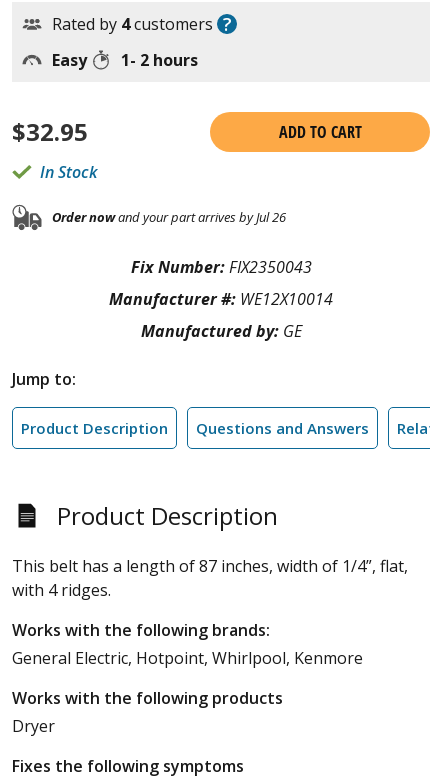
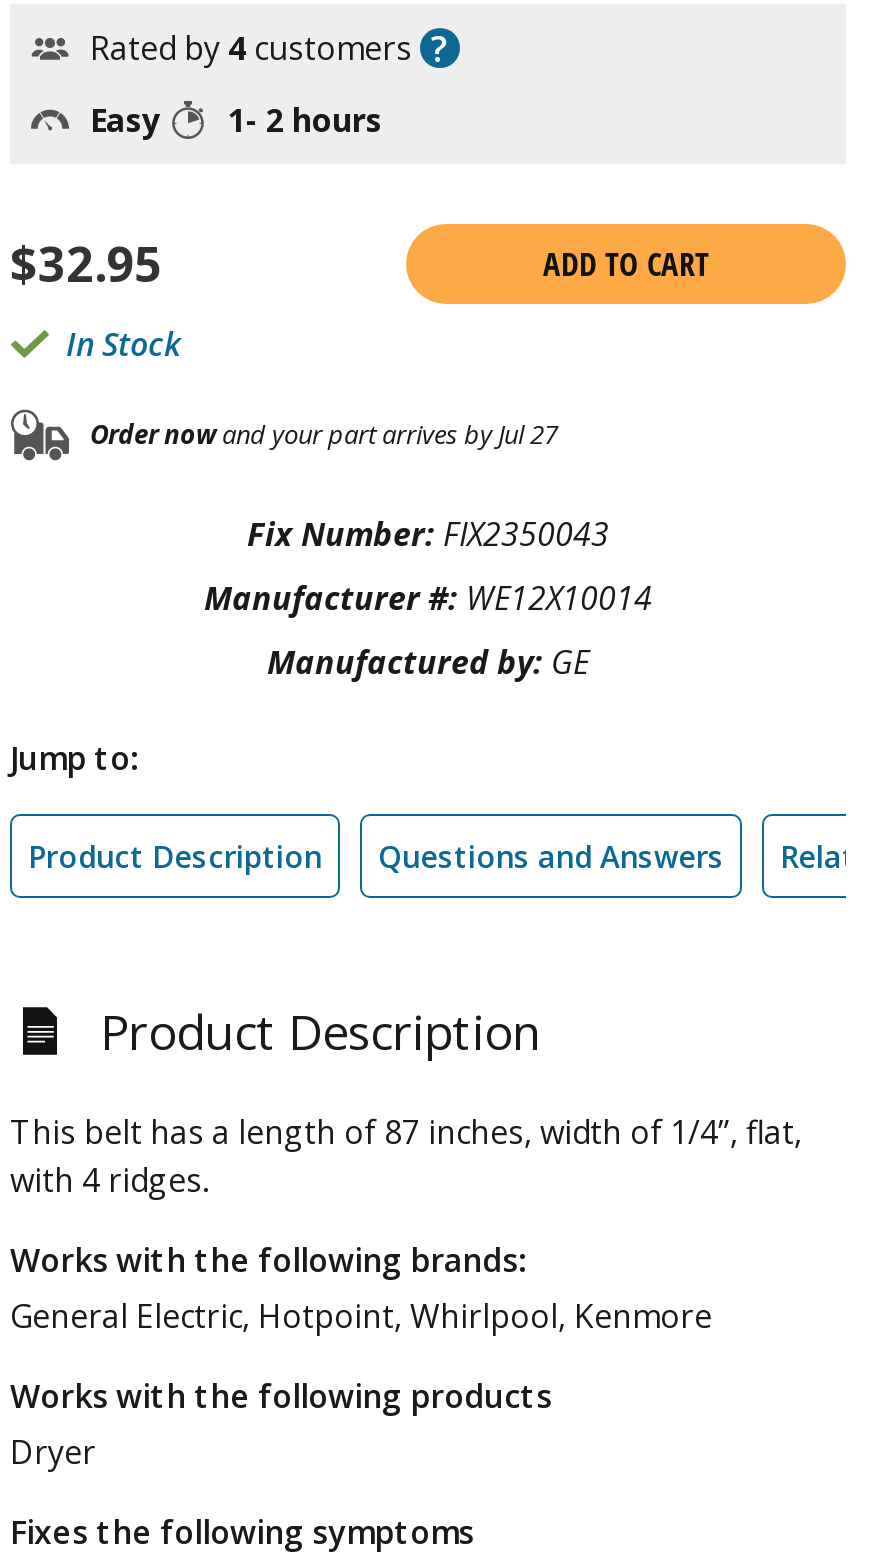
- Order nowand your part arrives by Jul 26
+ Order nowand your part arrives by Jul 27
